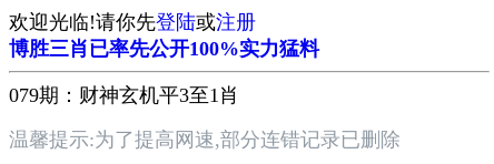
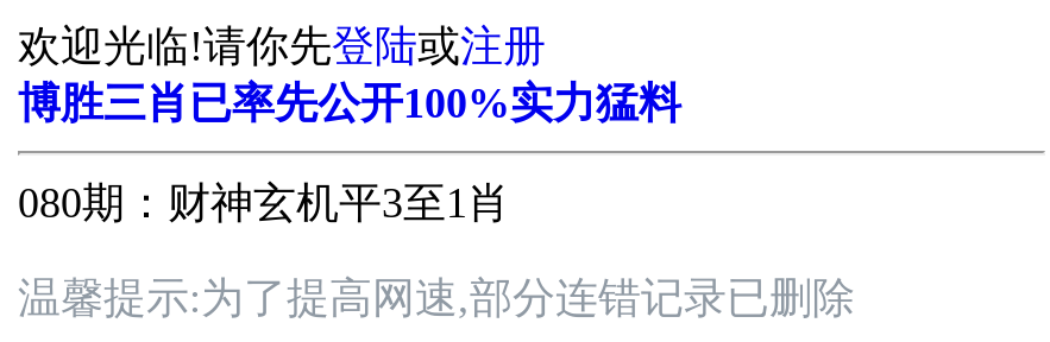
- 079期：财神玄机平3至1肖
+ 080期：财神玄机平3至1肖
